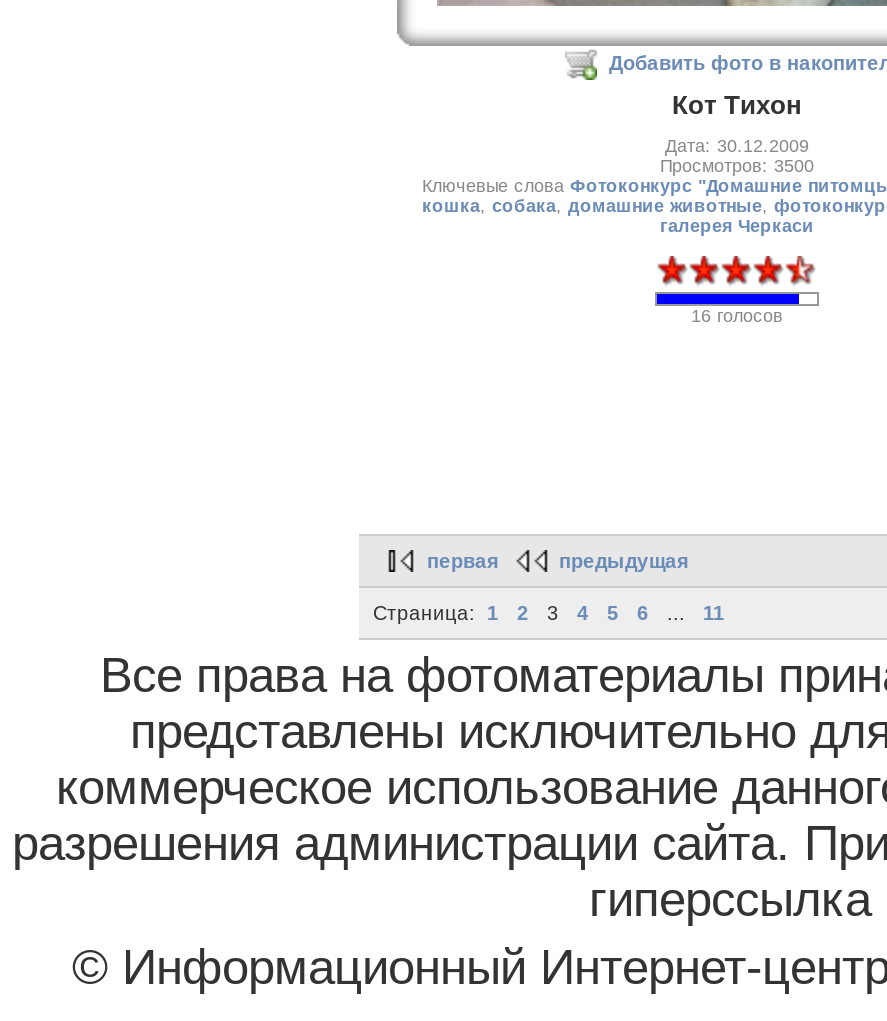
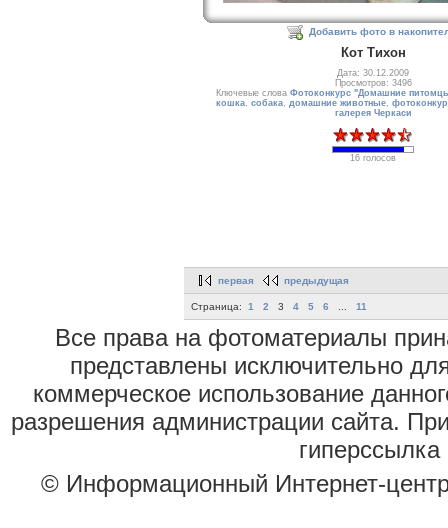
- Просмотров: 3500
+ Просмотров: 3496
